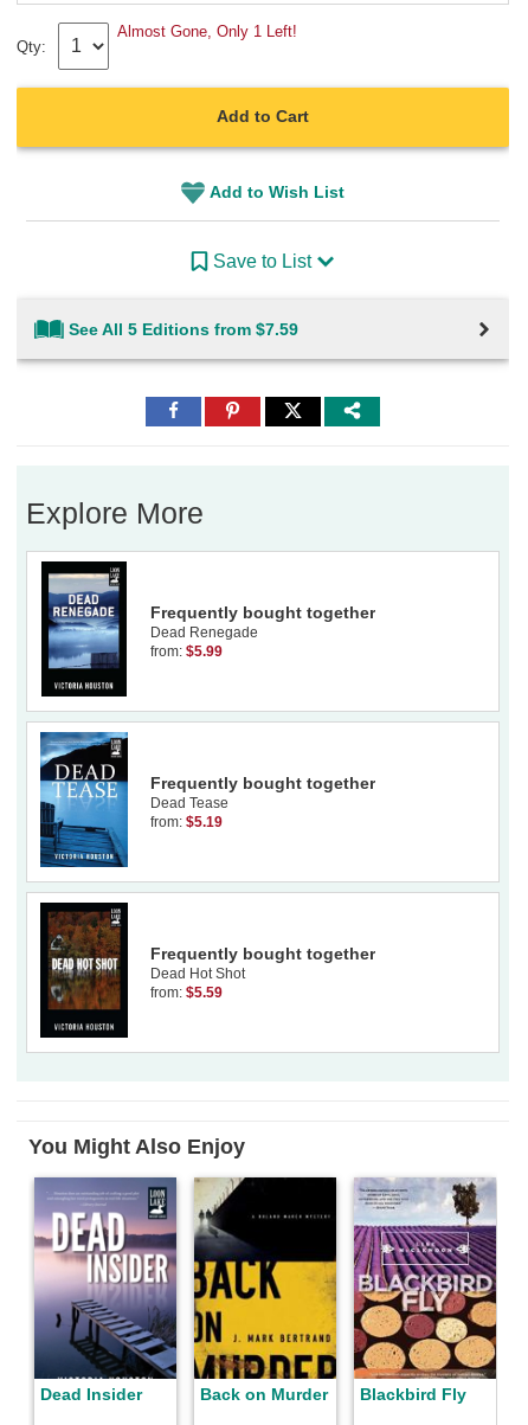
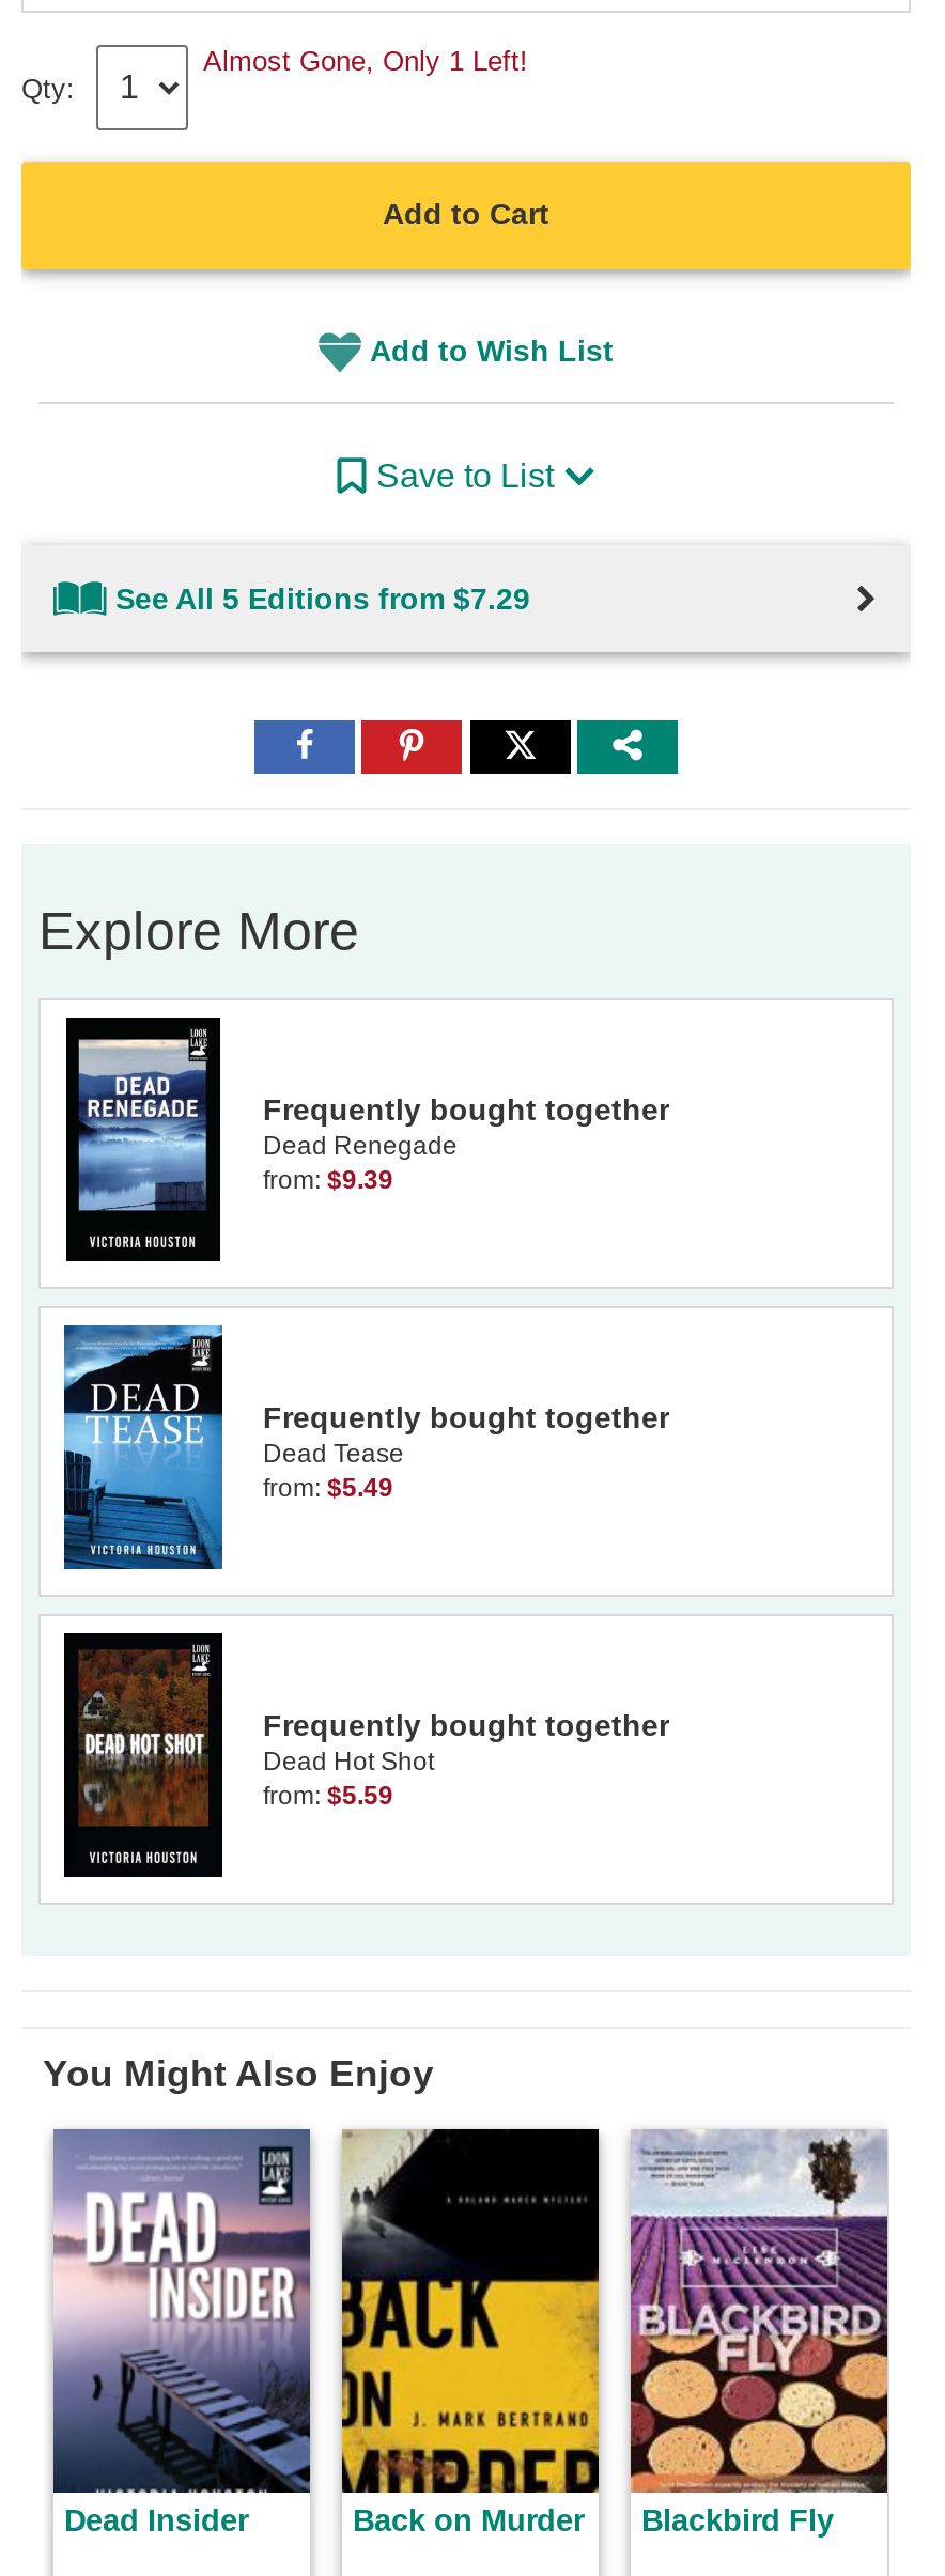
- See All 5 Editions from $7.59
+ See All 5 Editions from $7.29

- from: $5.99
+ from: $9.39

- from: $5.19
+ from: $5.49
